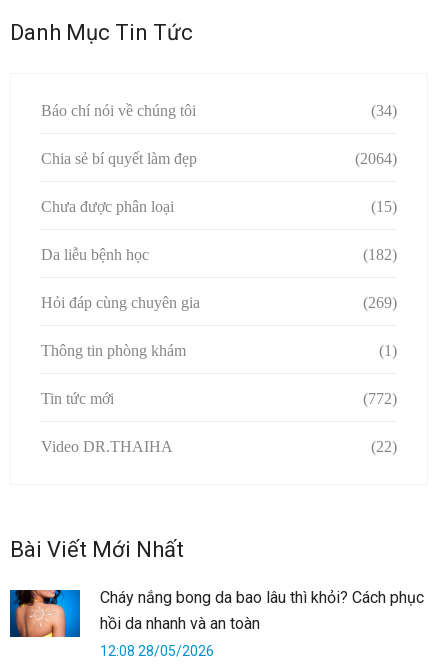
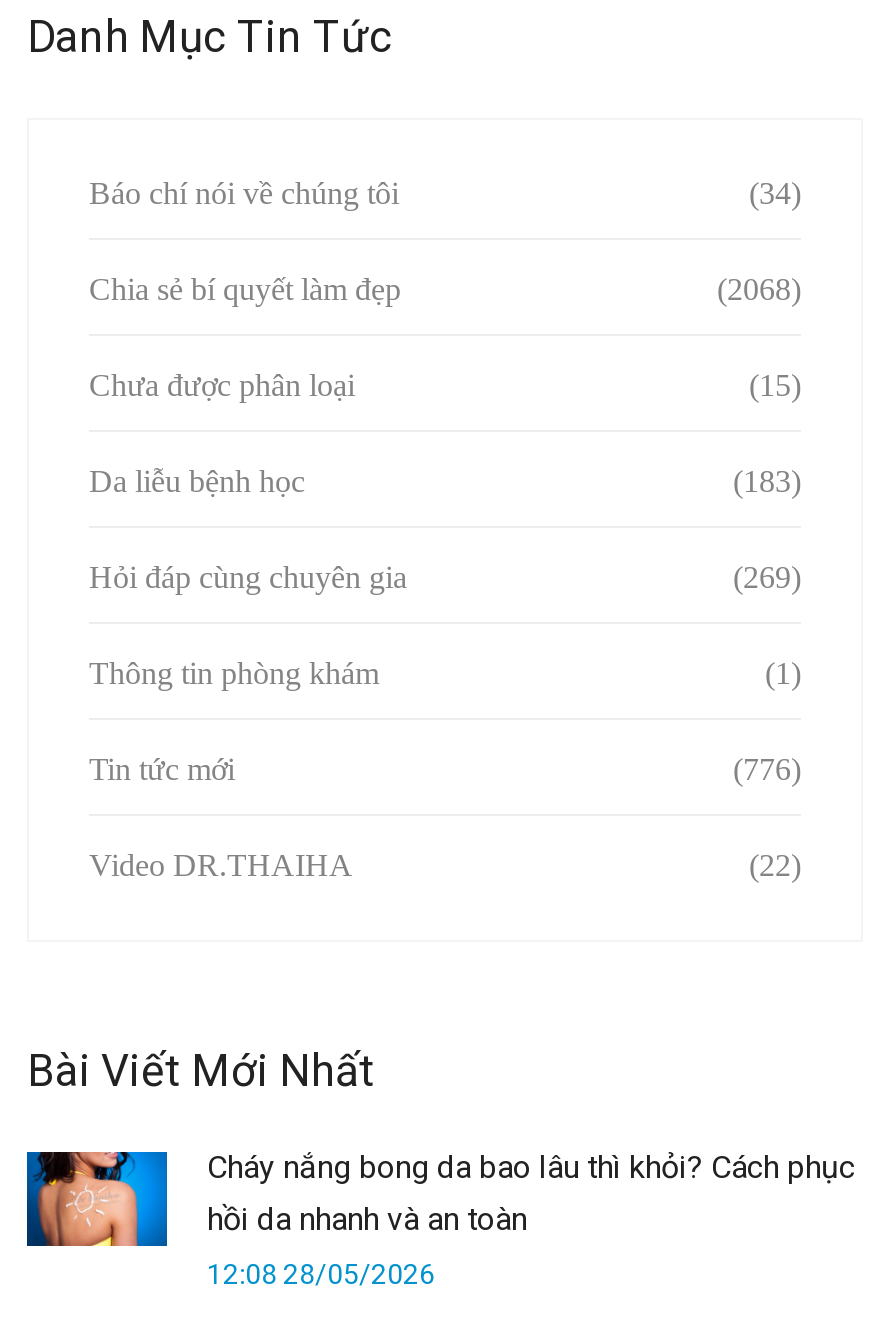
- (2064)
+ (2068)

- (182)
+ (183)

- (772)
+ (776)
